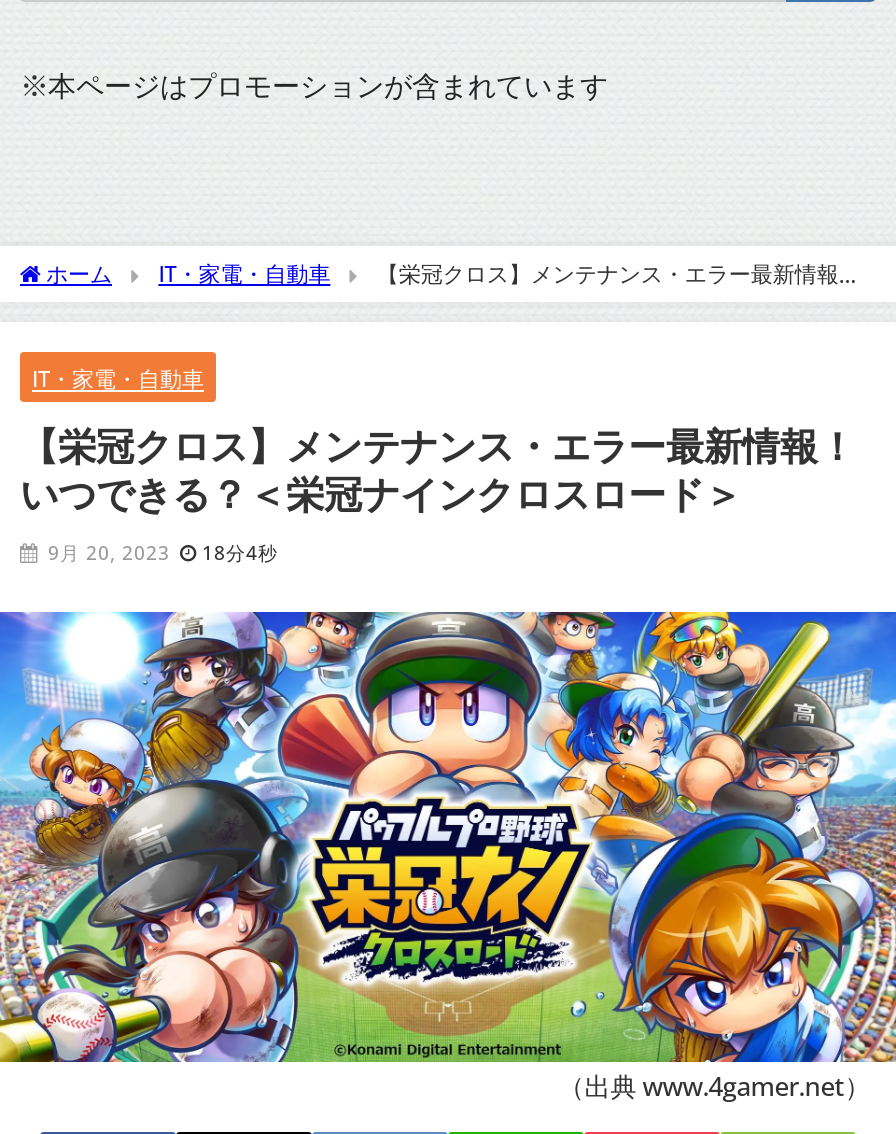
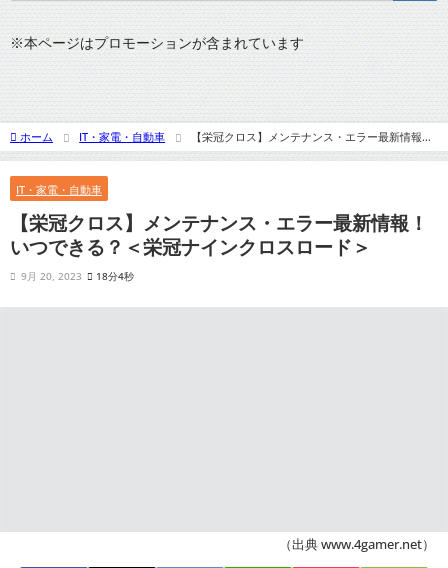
- [image]
